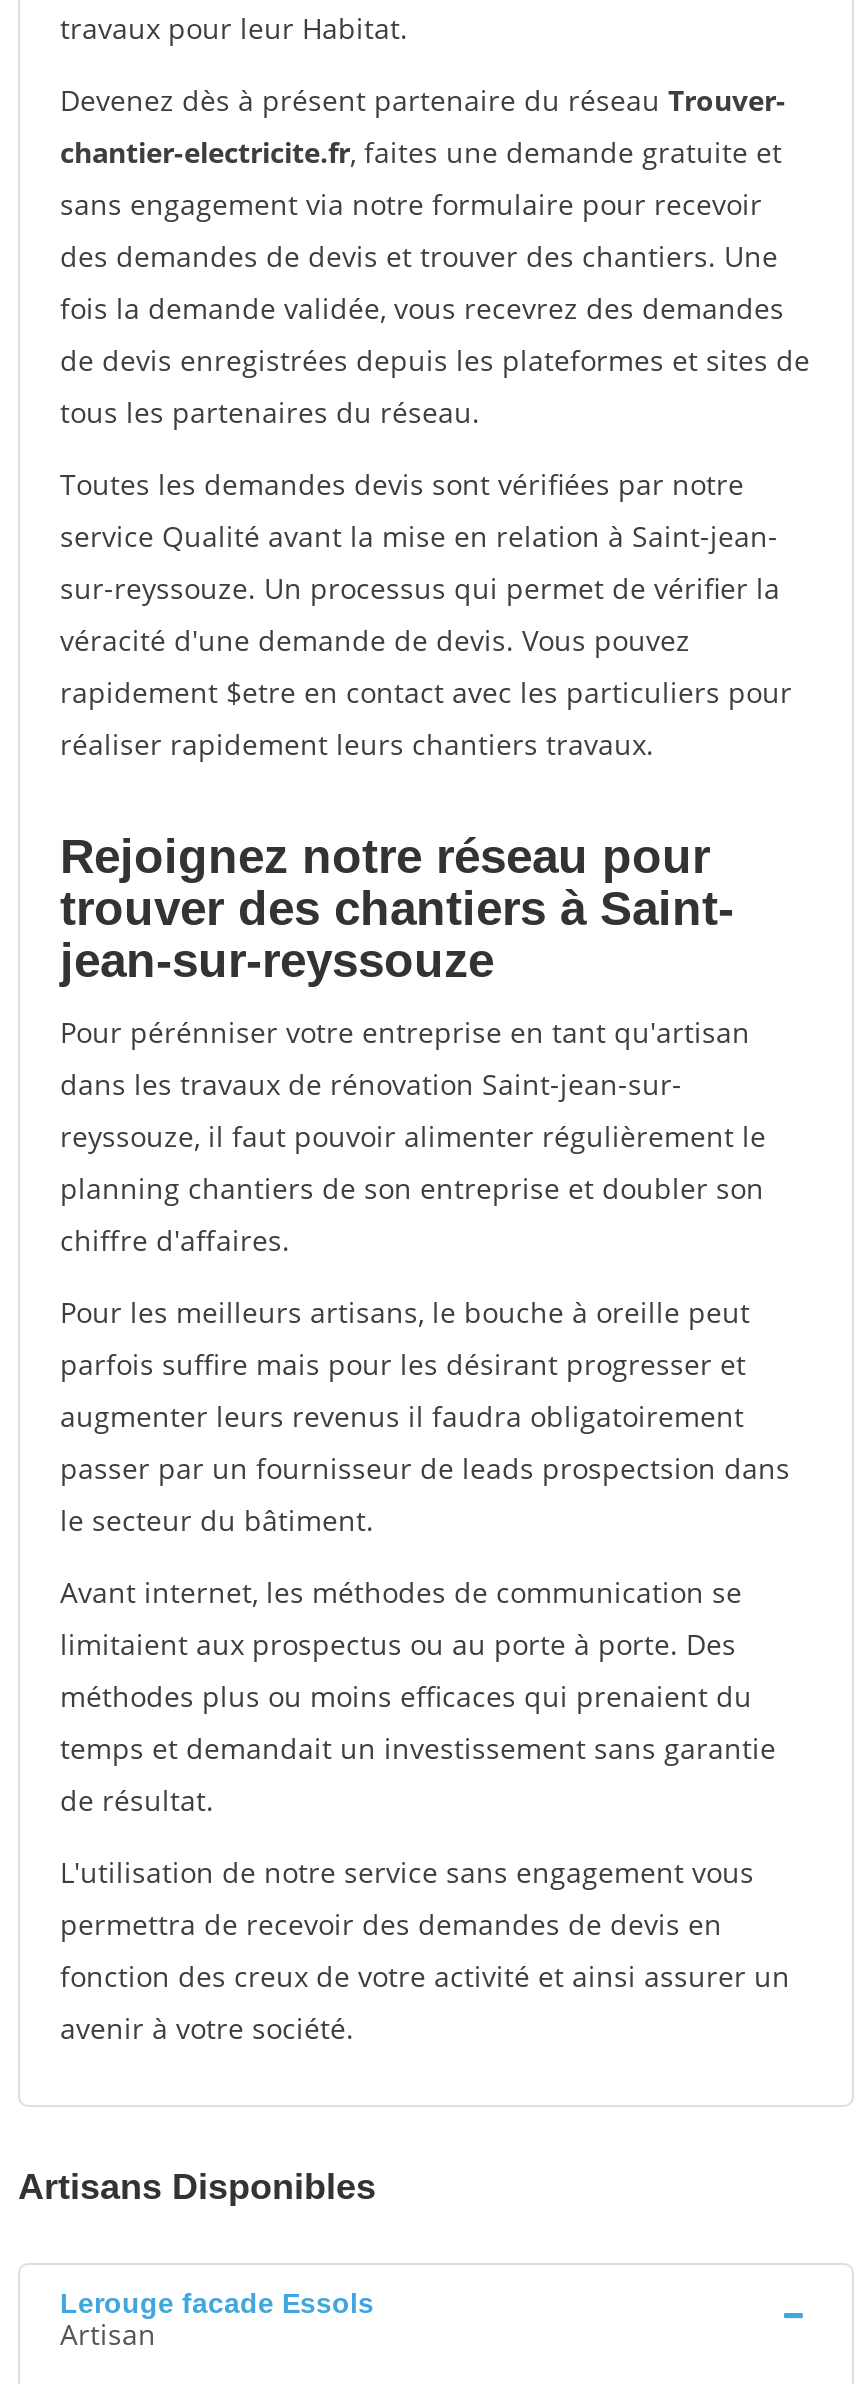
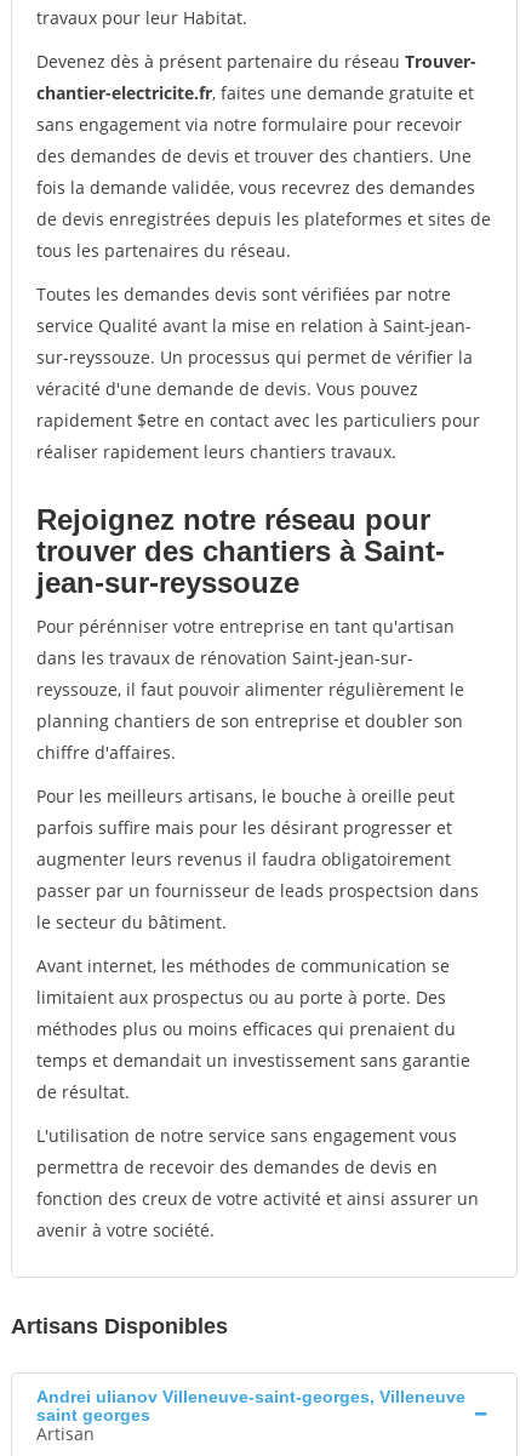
- Lerouge facade Essols
+ Andrei ulianov Villeneuve-saint-georges, Villeneuve
+ saint georges
